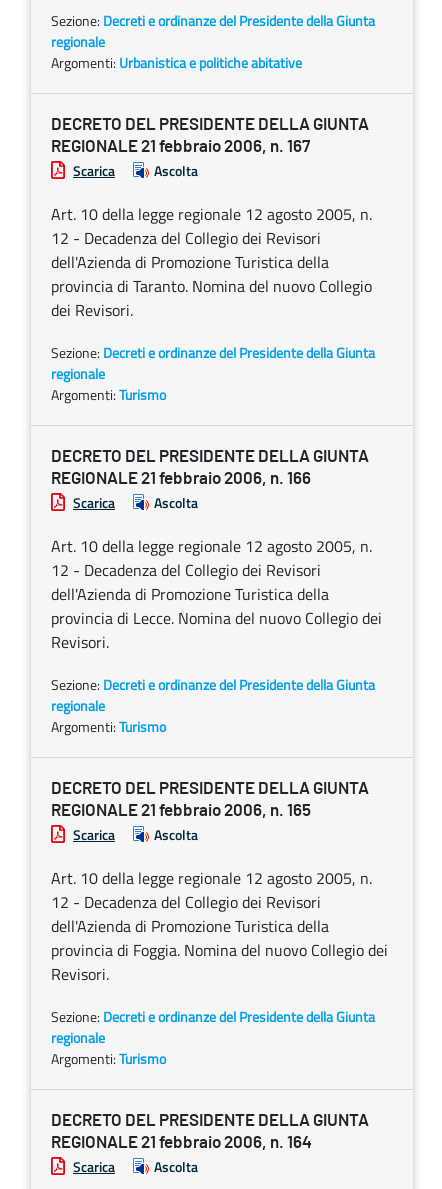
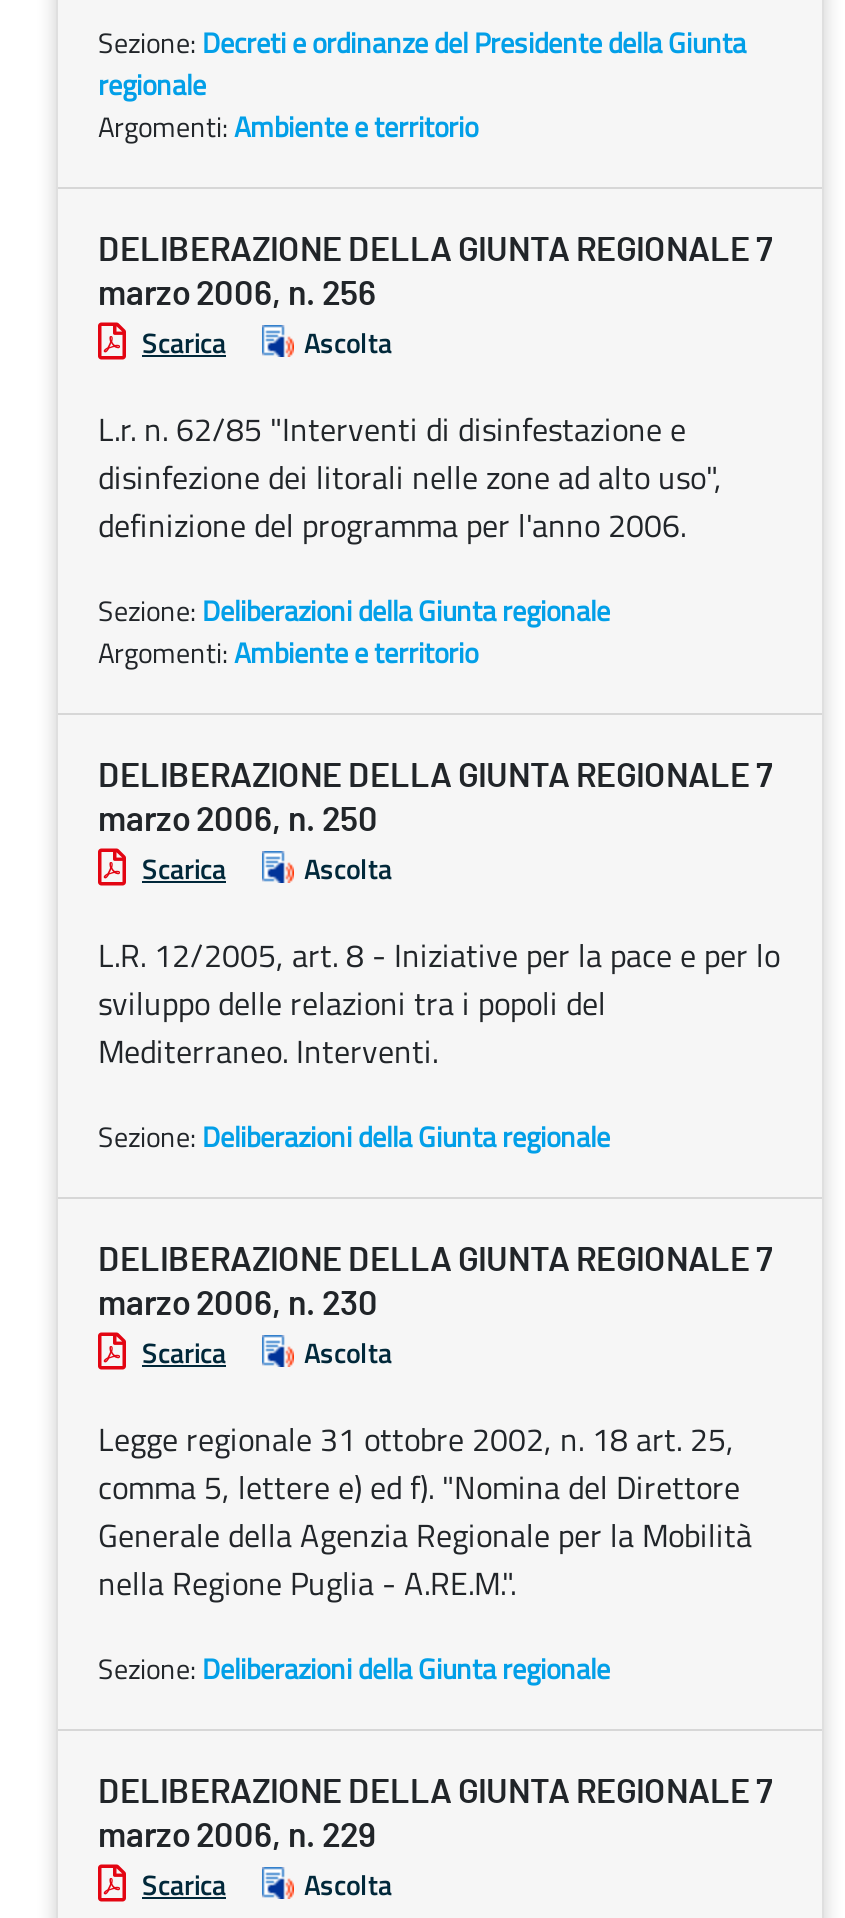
- Argomenti: Urbanistica e politiche abitative
+ Argomenti: Ambiente e territorio

- DECRETO DEL PRESIDENTE DELLA GIUNTA
- REGIONALE 21 febbraio 2006, n. 167
+ DELIBERAZIONE DELLA GIUNTA REGIONALE 7
+ marzo 2006, n. 256

- Art. 10 della legge regionale 12 agosto 2005, n.
- 12 - Decadenza del Collegio dei Revisori
- dell'Azienda di Promozione Turistica della
- provincia di Taranto. Nomina del nuovo Collegio
- dei Revisori.
+ L.r. n. 62/85 "Interventi di disinfestazione e
+ disinfezione dei litorali nelle zone ad alto uso",
+ definizione del programma per l'anno 2006.

- Sezione: Decreti e ordinanze del Presidente della Giunta
- regionale
- Argomenti: Turismo
+ Sezione: Deliberazioni della Giunta regionale
+ Argomenti: Ambiente e territorio

- DECRETO DEL PRESIDENTE DELLA GIUNTA
- REGIONALE 21 febbraio 2006, n. 166
+ DELIBERAZIONE DELLA GIUNTA REGIONALE 7
+ marzo 2006, n. 250

- Art. 10 della legge regionale 12 agosto 2005, n.
- 12 - Decadenza del Collegio dei Revisori
- dell'Azienda di Promozione Turistica della
- provincia di Lecce. Nomina del nuovo Collegio dei
- Revisori.
+ L.R. 12/2005, art. 8 - Iniziative per la pace e per lo
+ sviluppo delle relazioni tra i popoli del
+ Mediterraneo. Interventi.

- Sezione: Decreti e ordinanze del Presidente della Giunta
- regionale
- Argomenti: Turismo
+ Sezione: Deliberazioni della Giunta regionale

- DECRETO DEL PRESIDENTE DELLA GIUNTA
- REGIONALE 21 febbraio 2006, n. 165
+ DELIBERAZIONE DELLA GIUNTA REGIONALE 7
+ marzo 2006, n. 230

- Art. 10 della legge regionale 12 agosto 2005, n.
- 12 - Decadenza del Collegio dei Revisori
- dell'Azienda di Promozione Turistica della
- provincia di Foggia. Nomina del nuovo Collegio dei
- Revisori.
+ Legge regionale 31 ottobre 2002, n. 18 art. 25,
+ comma 5, lettere e) ed f). "Nomina del Direttore
+ Generale della Agenzia Regionale per la Mobilità
+ nella Regione Puglia - A.RE.M.".

- Sezione: Decreti e ordinanze del Presidente della Giunta
- regionale
- Argomenti: Turismo
+ Sezione: Deliberazioni della Giunta regionale

- DECRETO DEL PRESIDENTE DELLA GIUNTA
- REGIONALE 21 febbraio 2006, n. 164
+ DELIBERAZIONE DELLA GIUNTA REGIONALE 7
+ marzo 2006, n. 229
